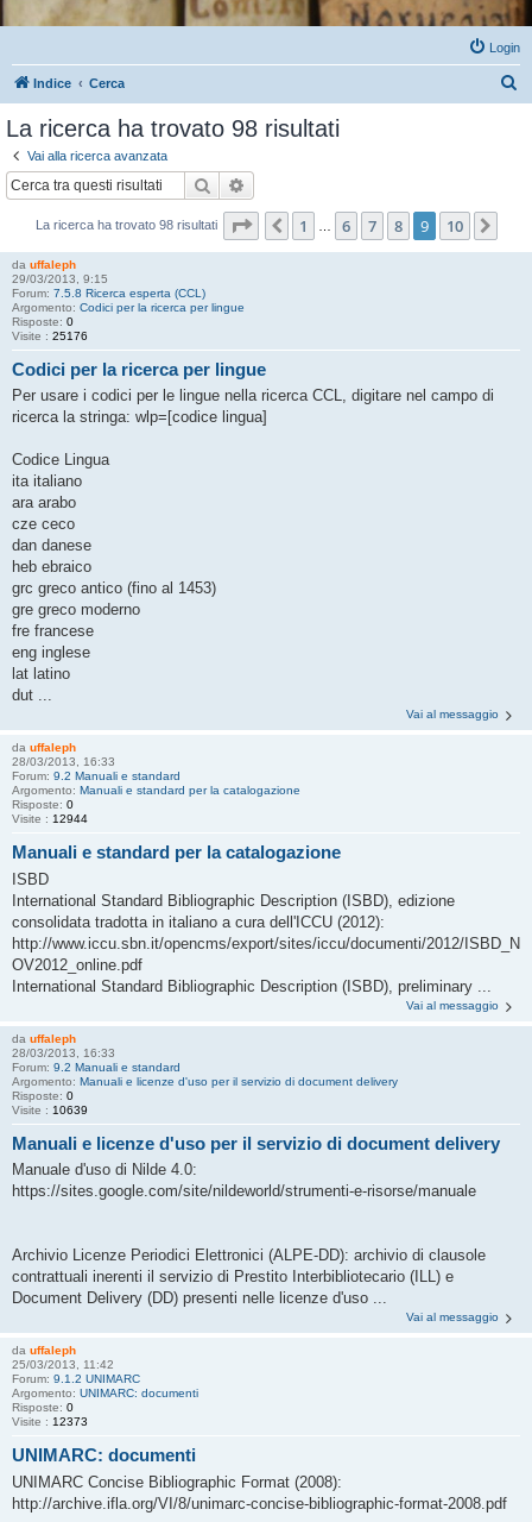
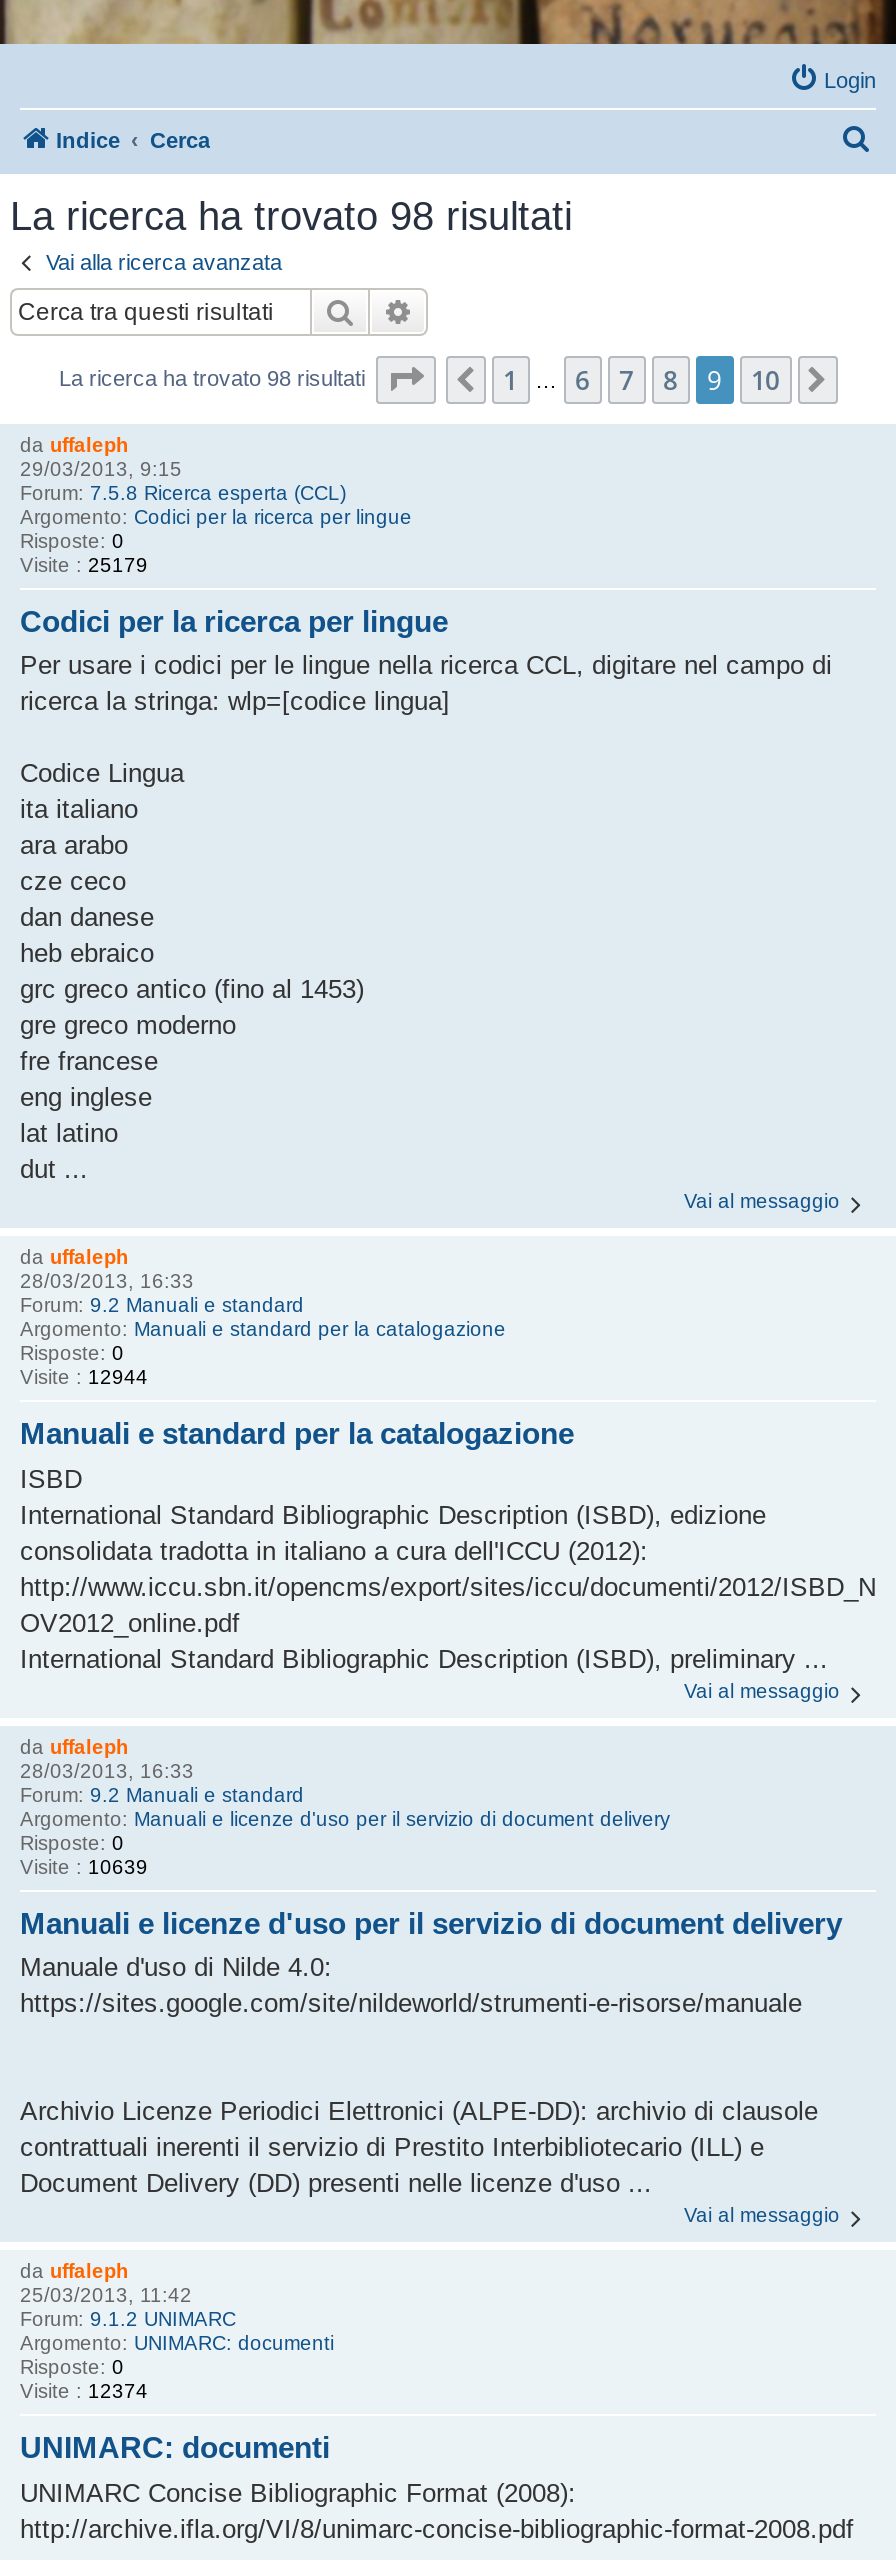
- Visite : 25176
+ Visite : 25179

- Visite : 12373
+ Visite : 12374
